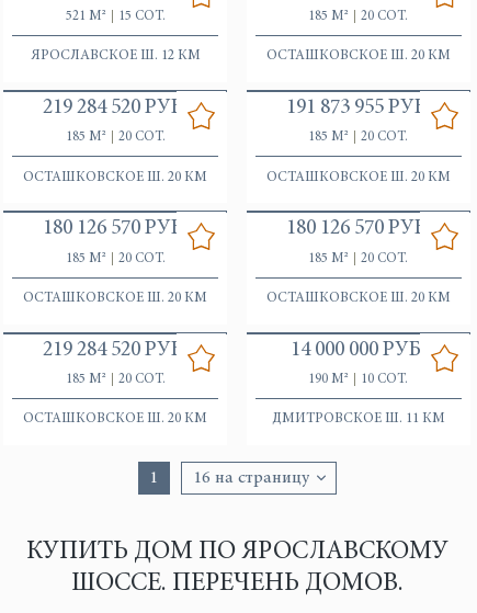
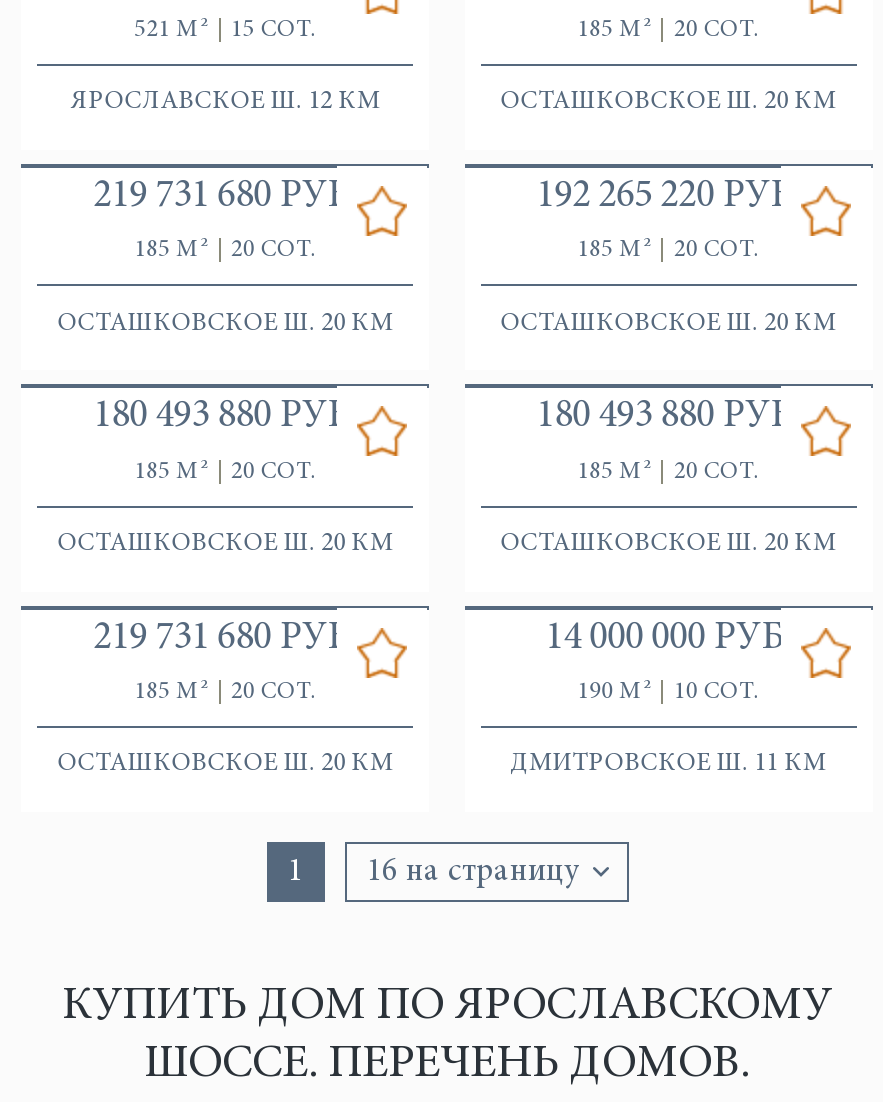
- 219 284 520 РУБ.
+ 219 731 680 РУБ.

- 191 873 955 РУБ.
+ 192 265 220 РУБ.

- 180 126 570 РУБ.
+ 180 493 880 РУБ.

- 180 126 570 РУБ.
+ 180 493 880 РУБ.

- 219 284 520 РУБ.
+ 219 731 680 РУБ.
